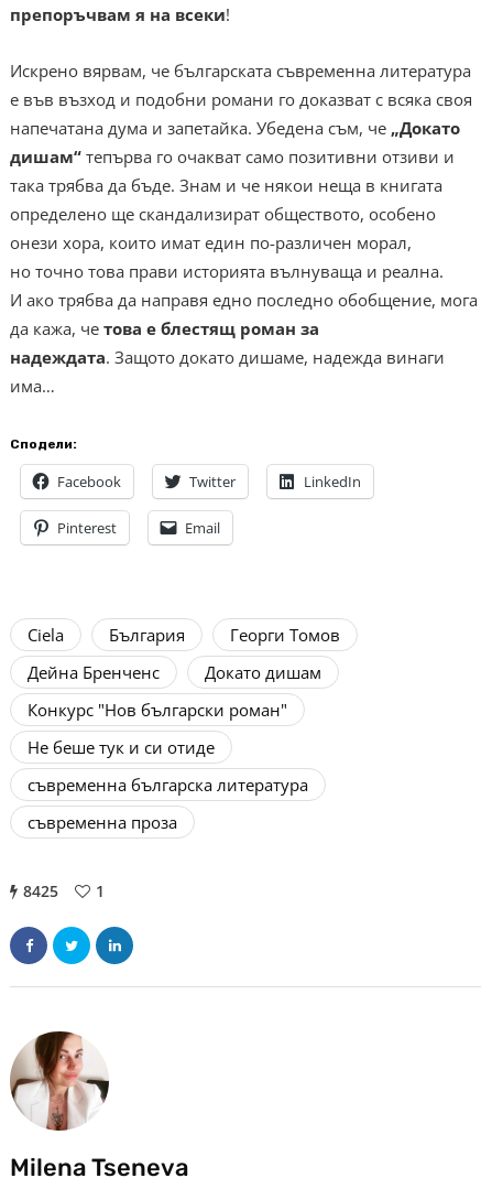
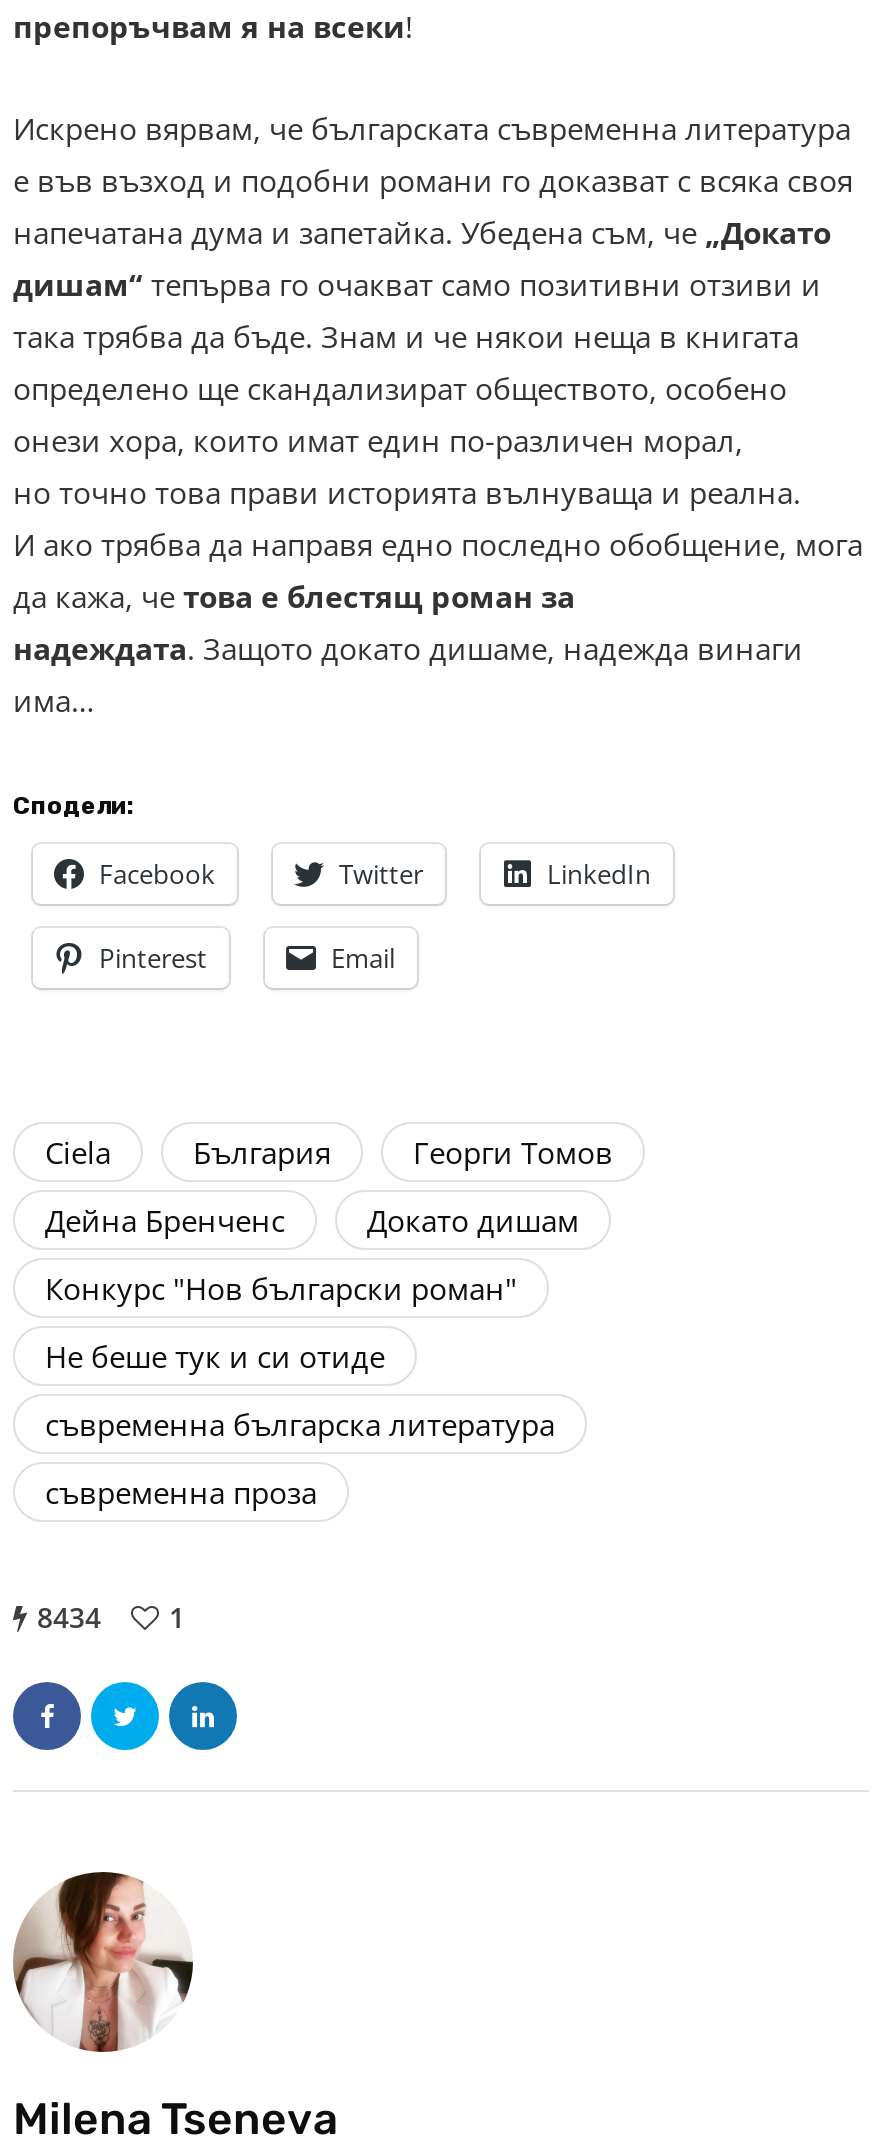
- 8425 1
+ 8434 1
